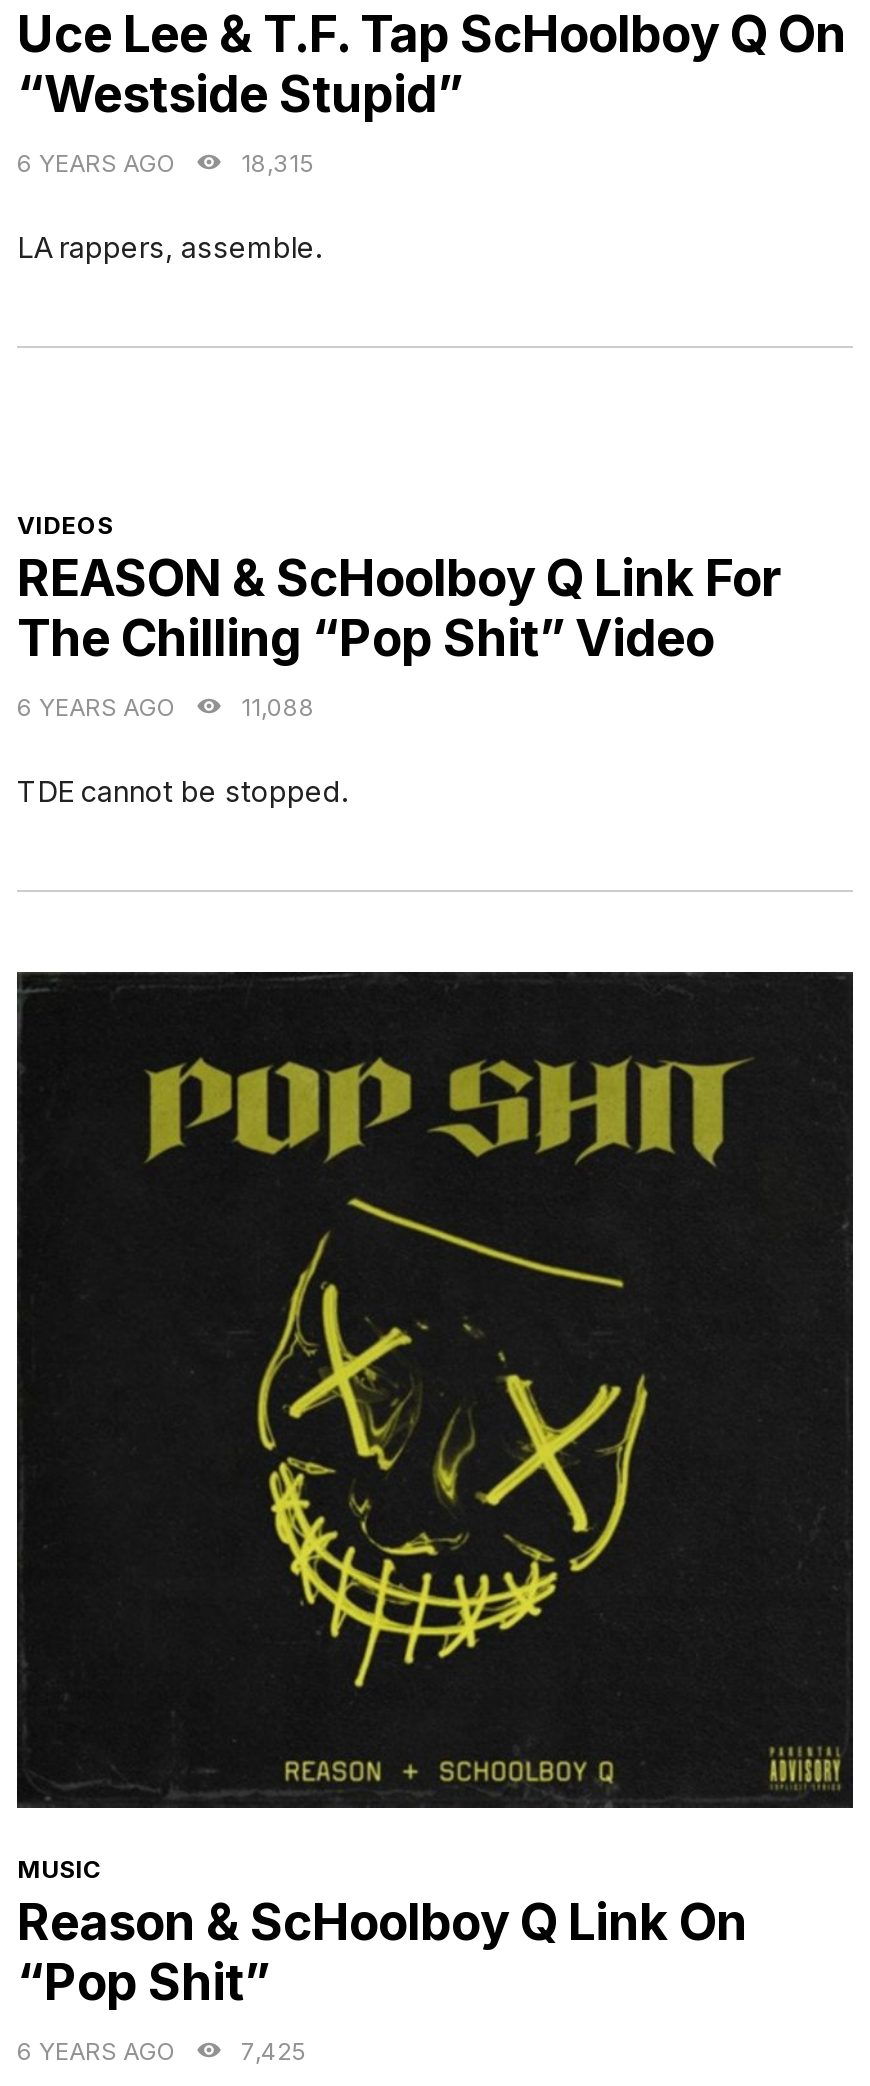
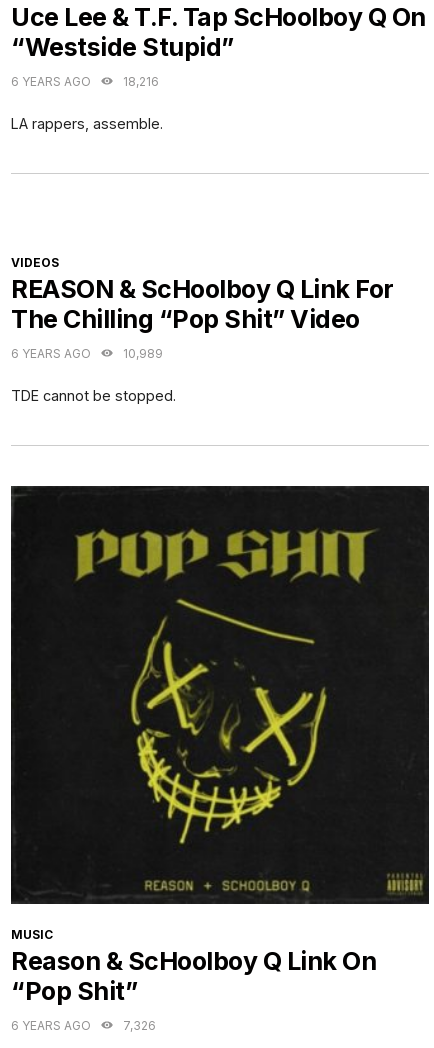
- 18,315
+ 18,216

- 11,088
+ 10,989

- 7,425
+ 7,326
